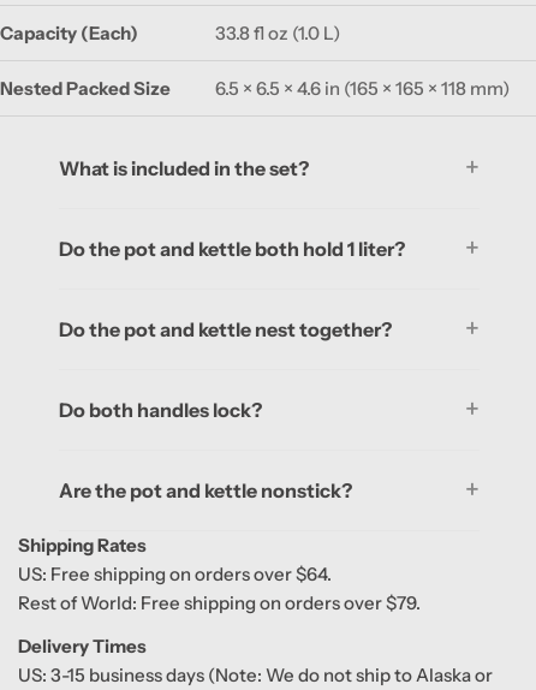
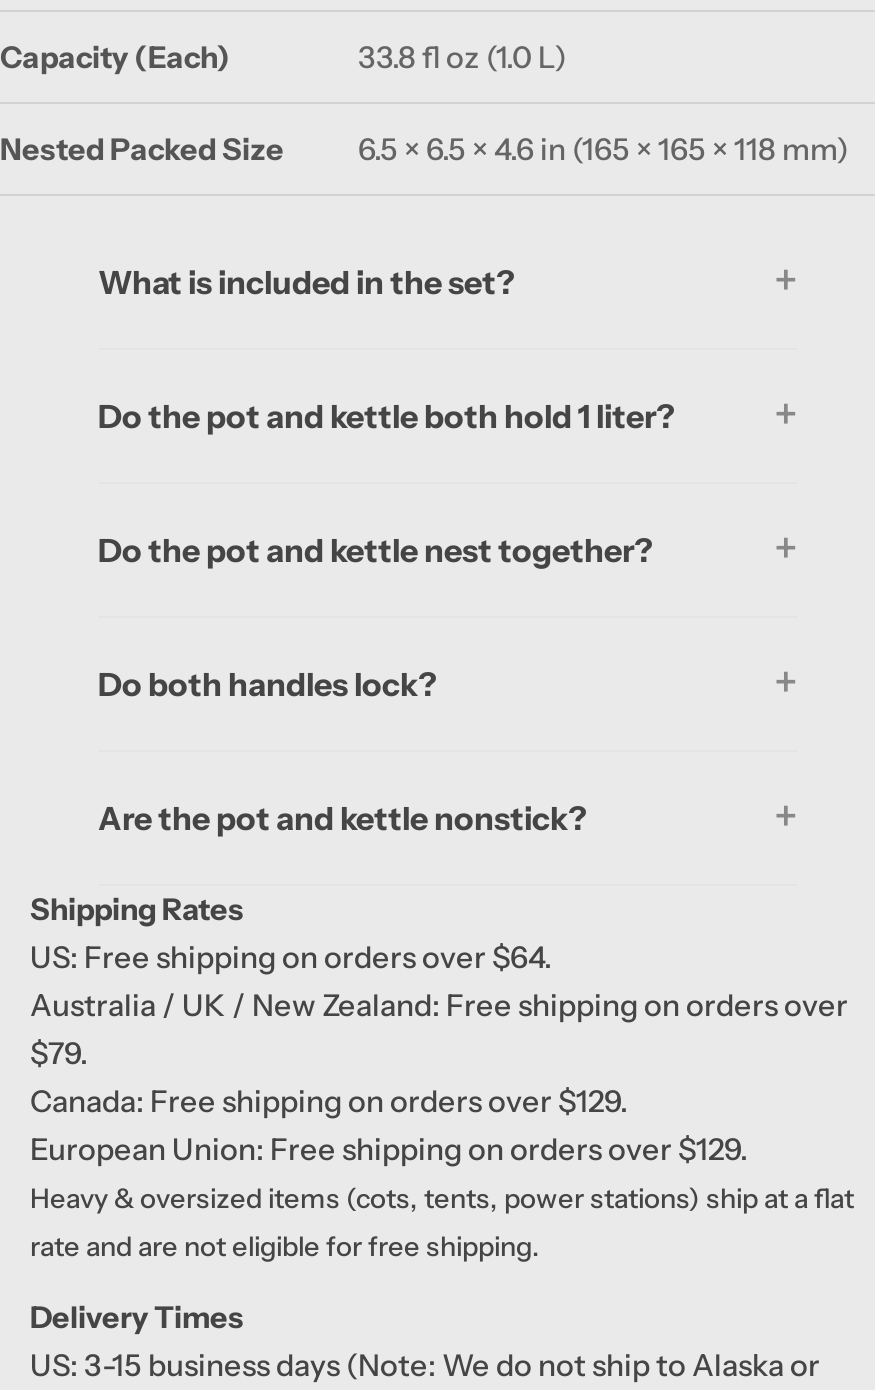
- Rest of World: Free shipping on orders over $79.
+ Australia / UK / New Zealand: Free shipping on orders over
+ $79.
+ Canada: Free shipping on orders over $129.
+ European Union: Free shipping on orders over $129.
+ Heavy & oversized items (cots, tents, power stations) ship at a flat
+ rate and are not eligible for free shipping.
